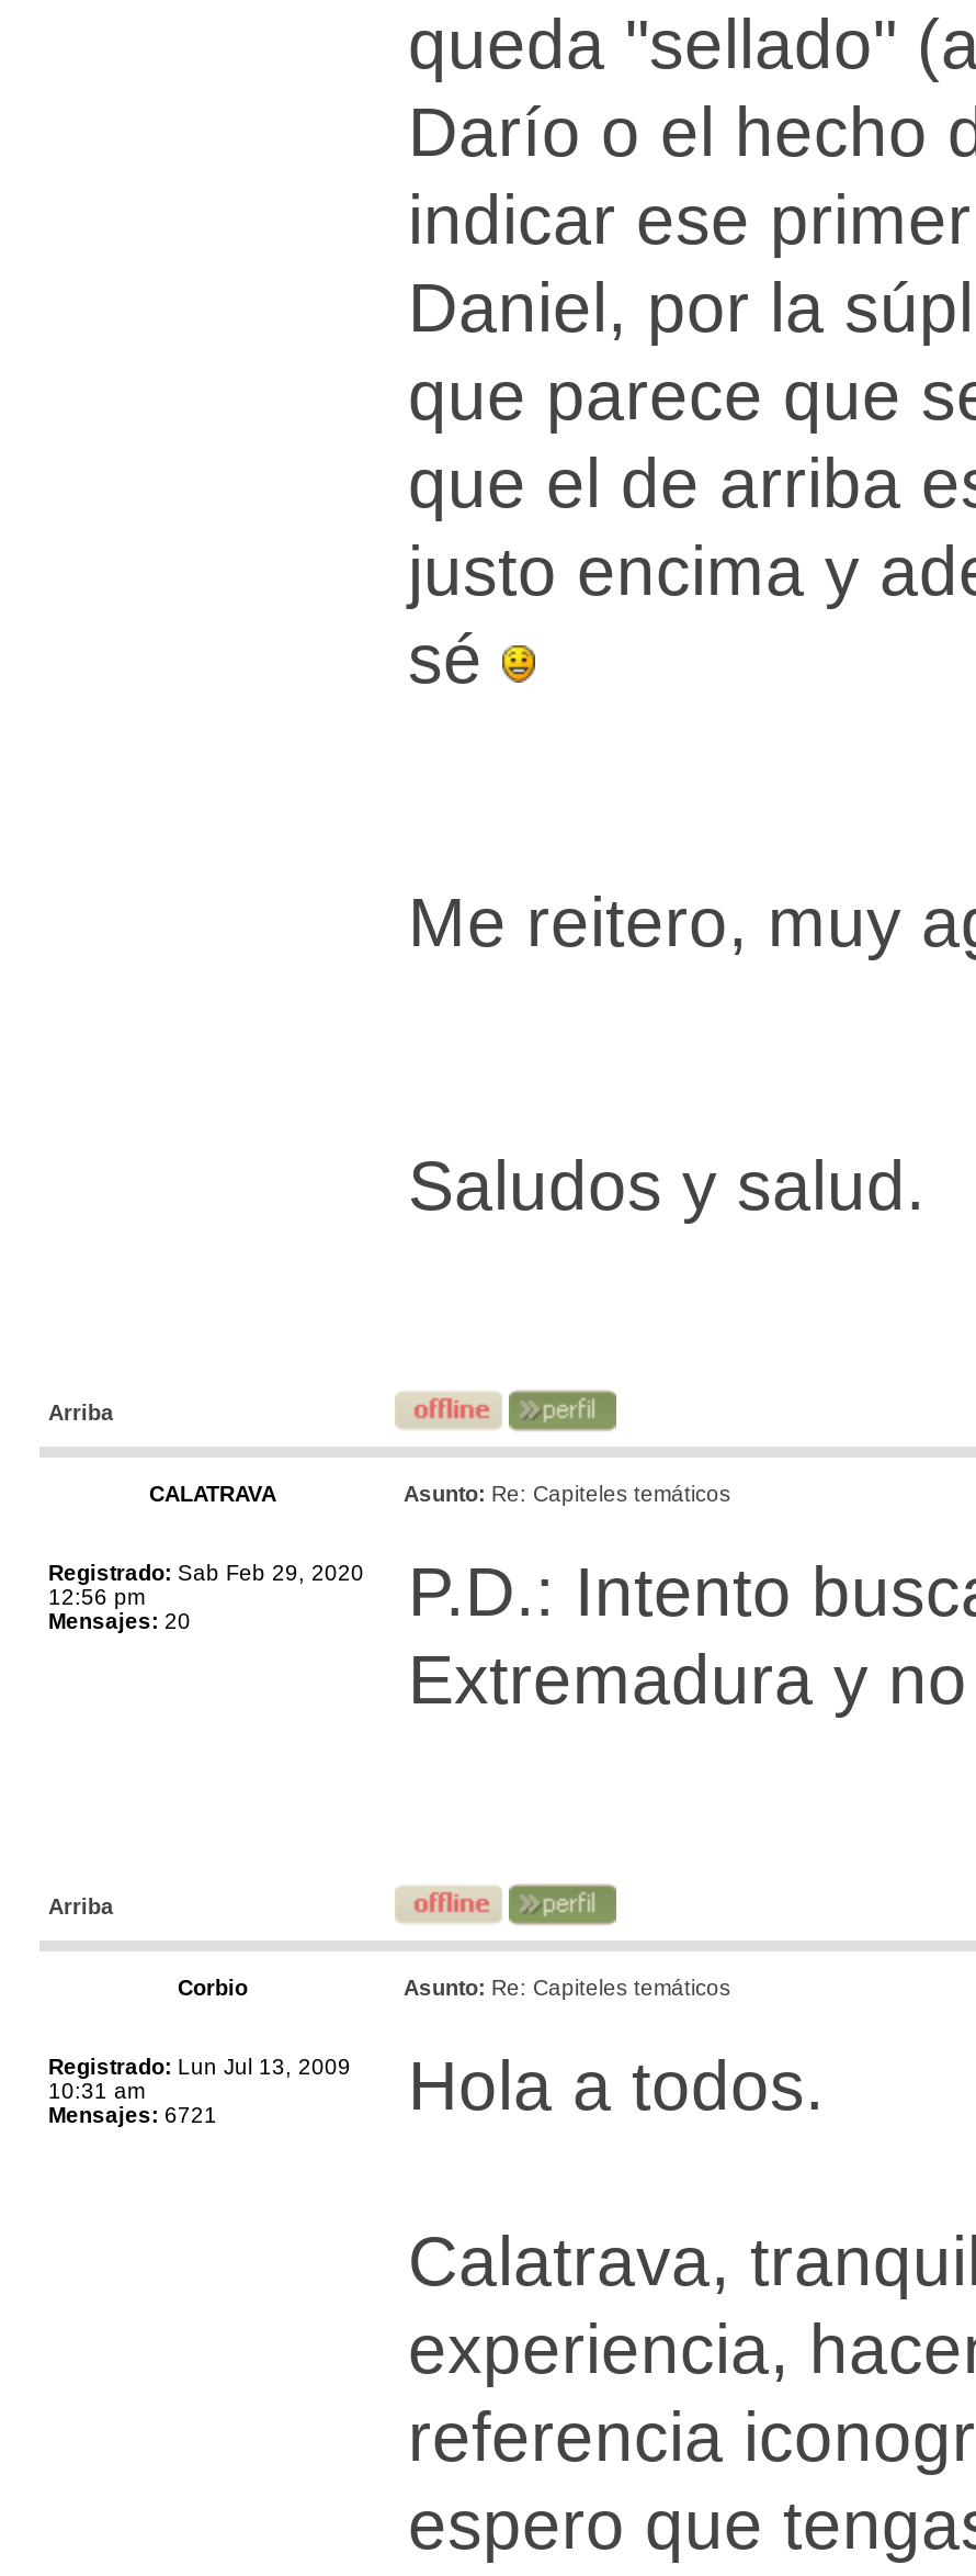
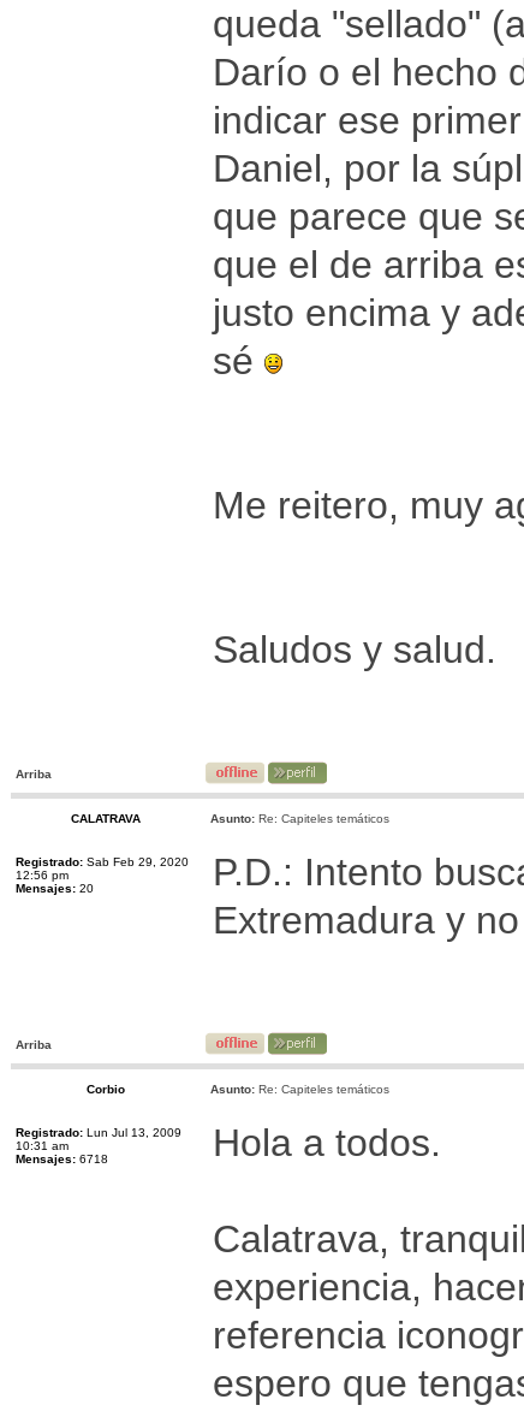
- Mensajes: 6721
+ Mensajes: 6718
